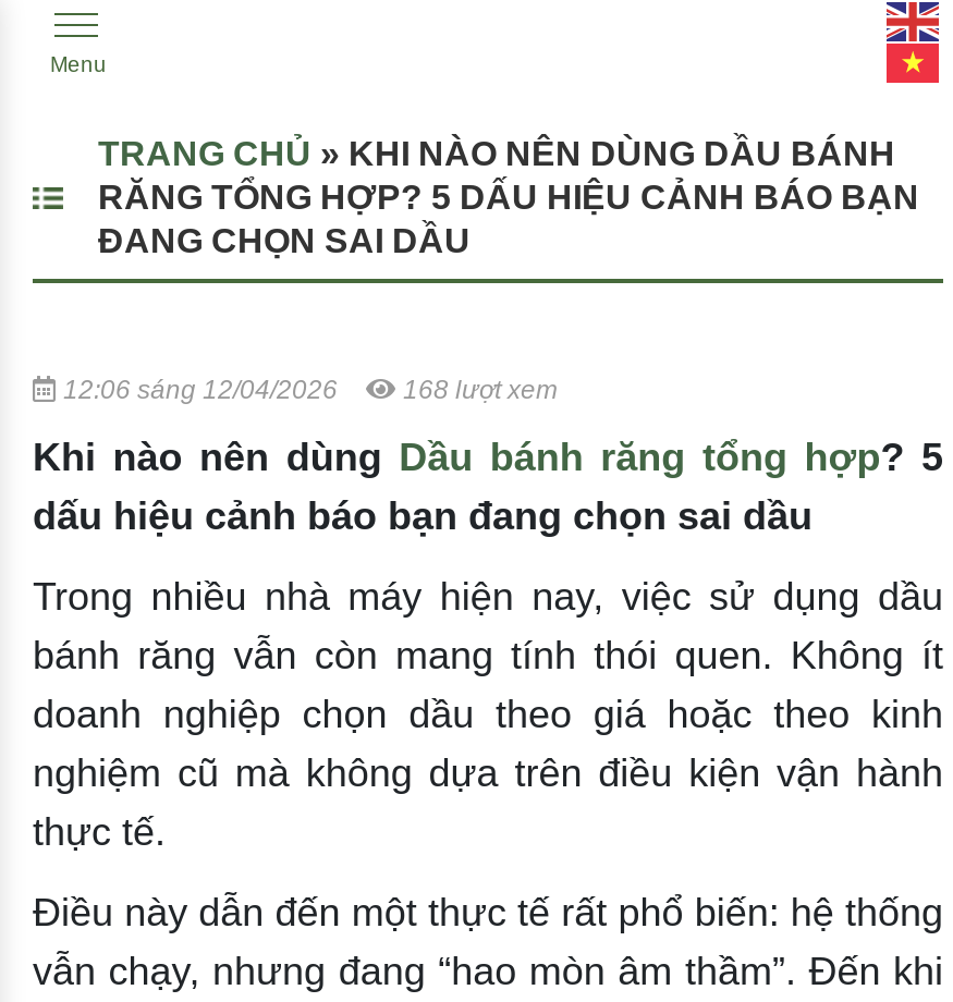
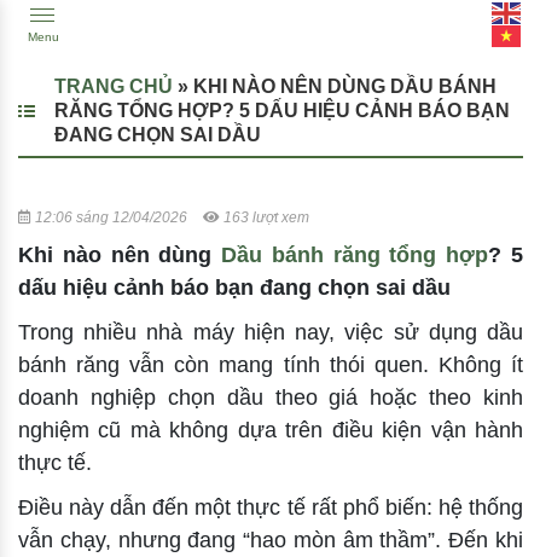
- 12:06 sáng 12/04/2026 168 lượt xem
+ 12:06 sáng 12/04/2026 163 lượt xem
